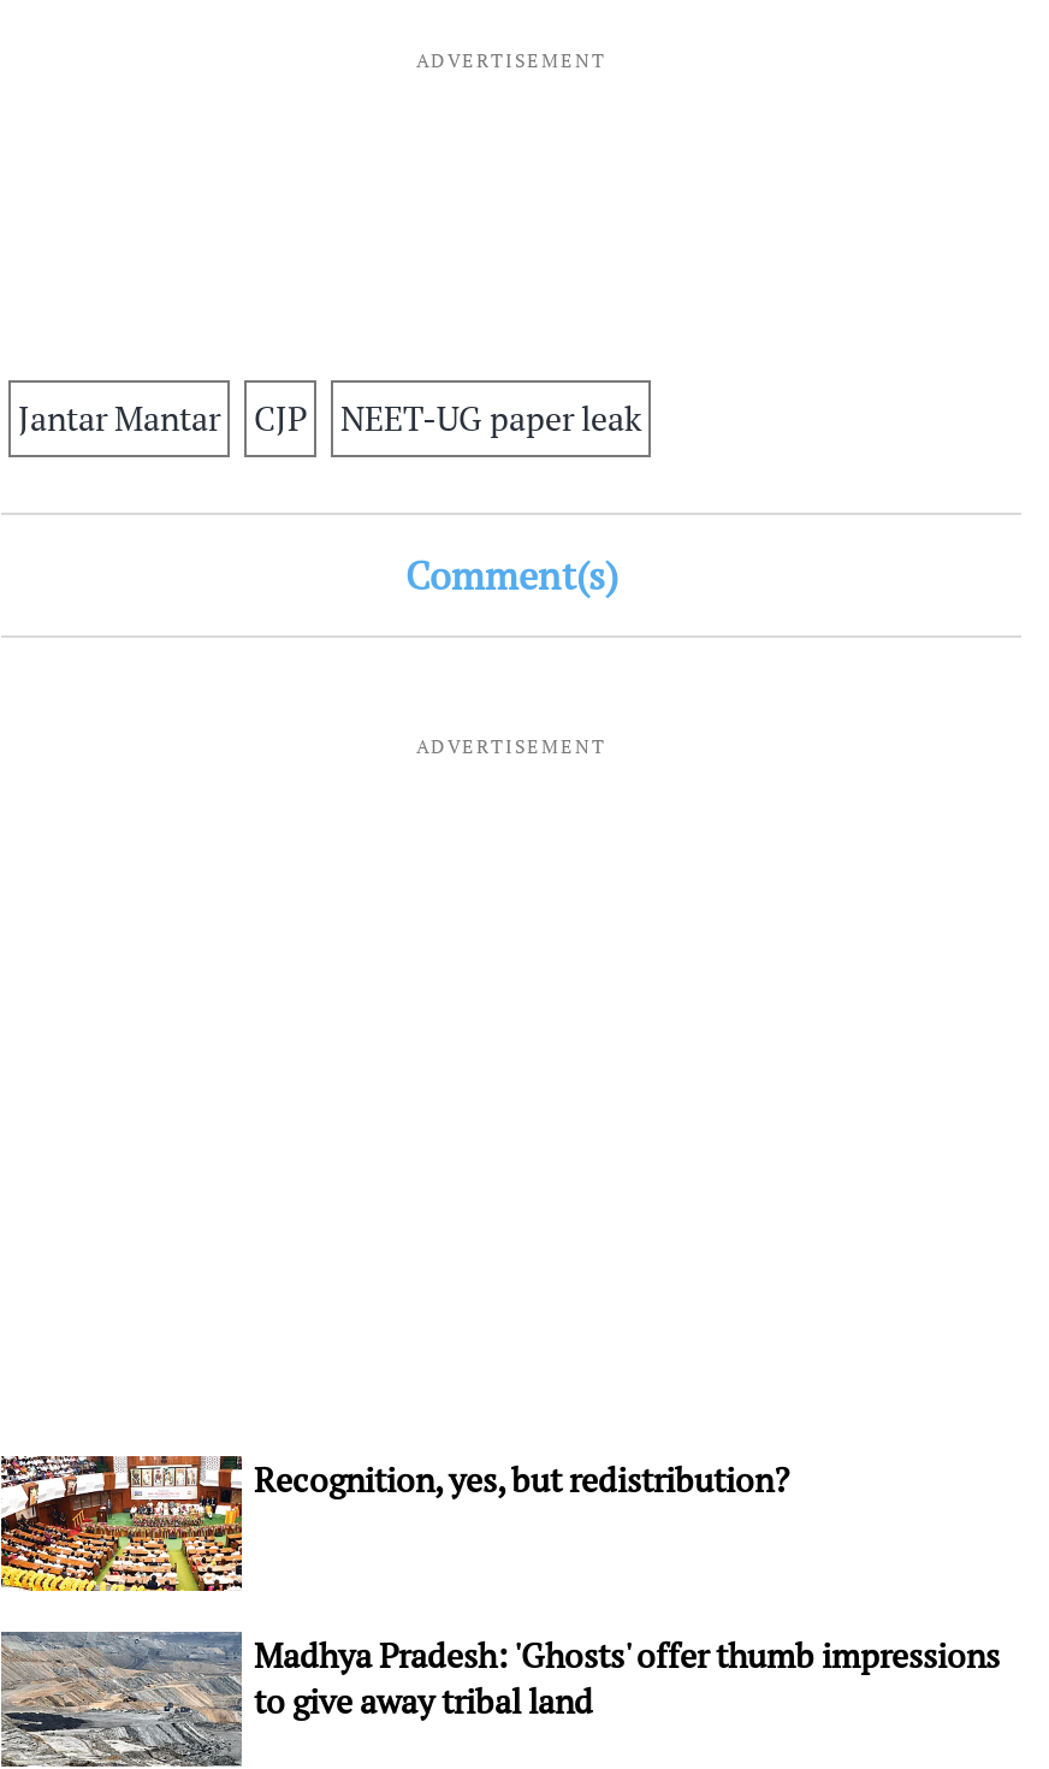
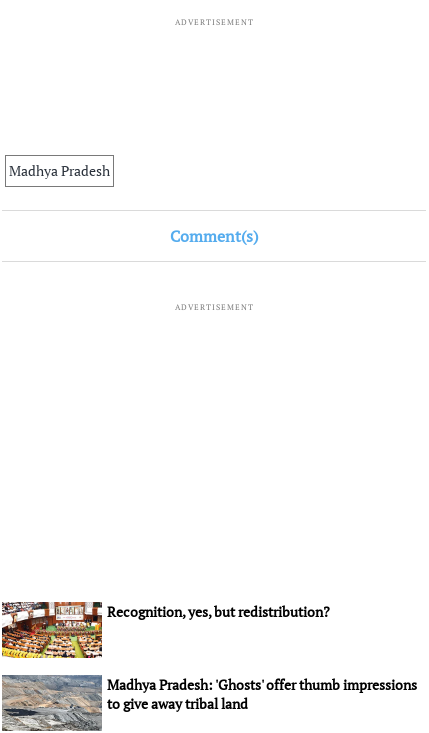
- Jantar Mantar
- CJP
- NEET-UG paper leak
+ Madhya Pradesh
